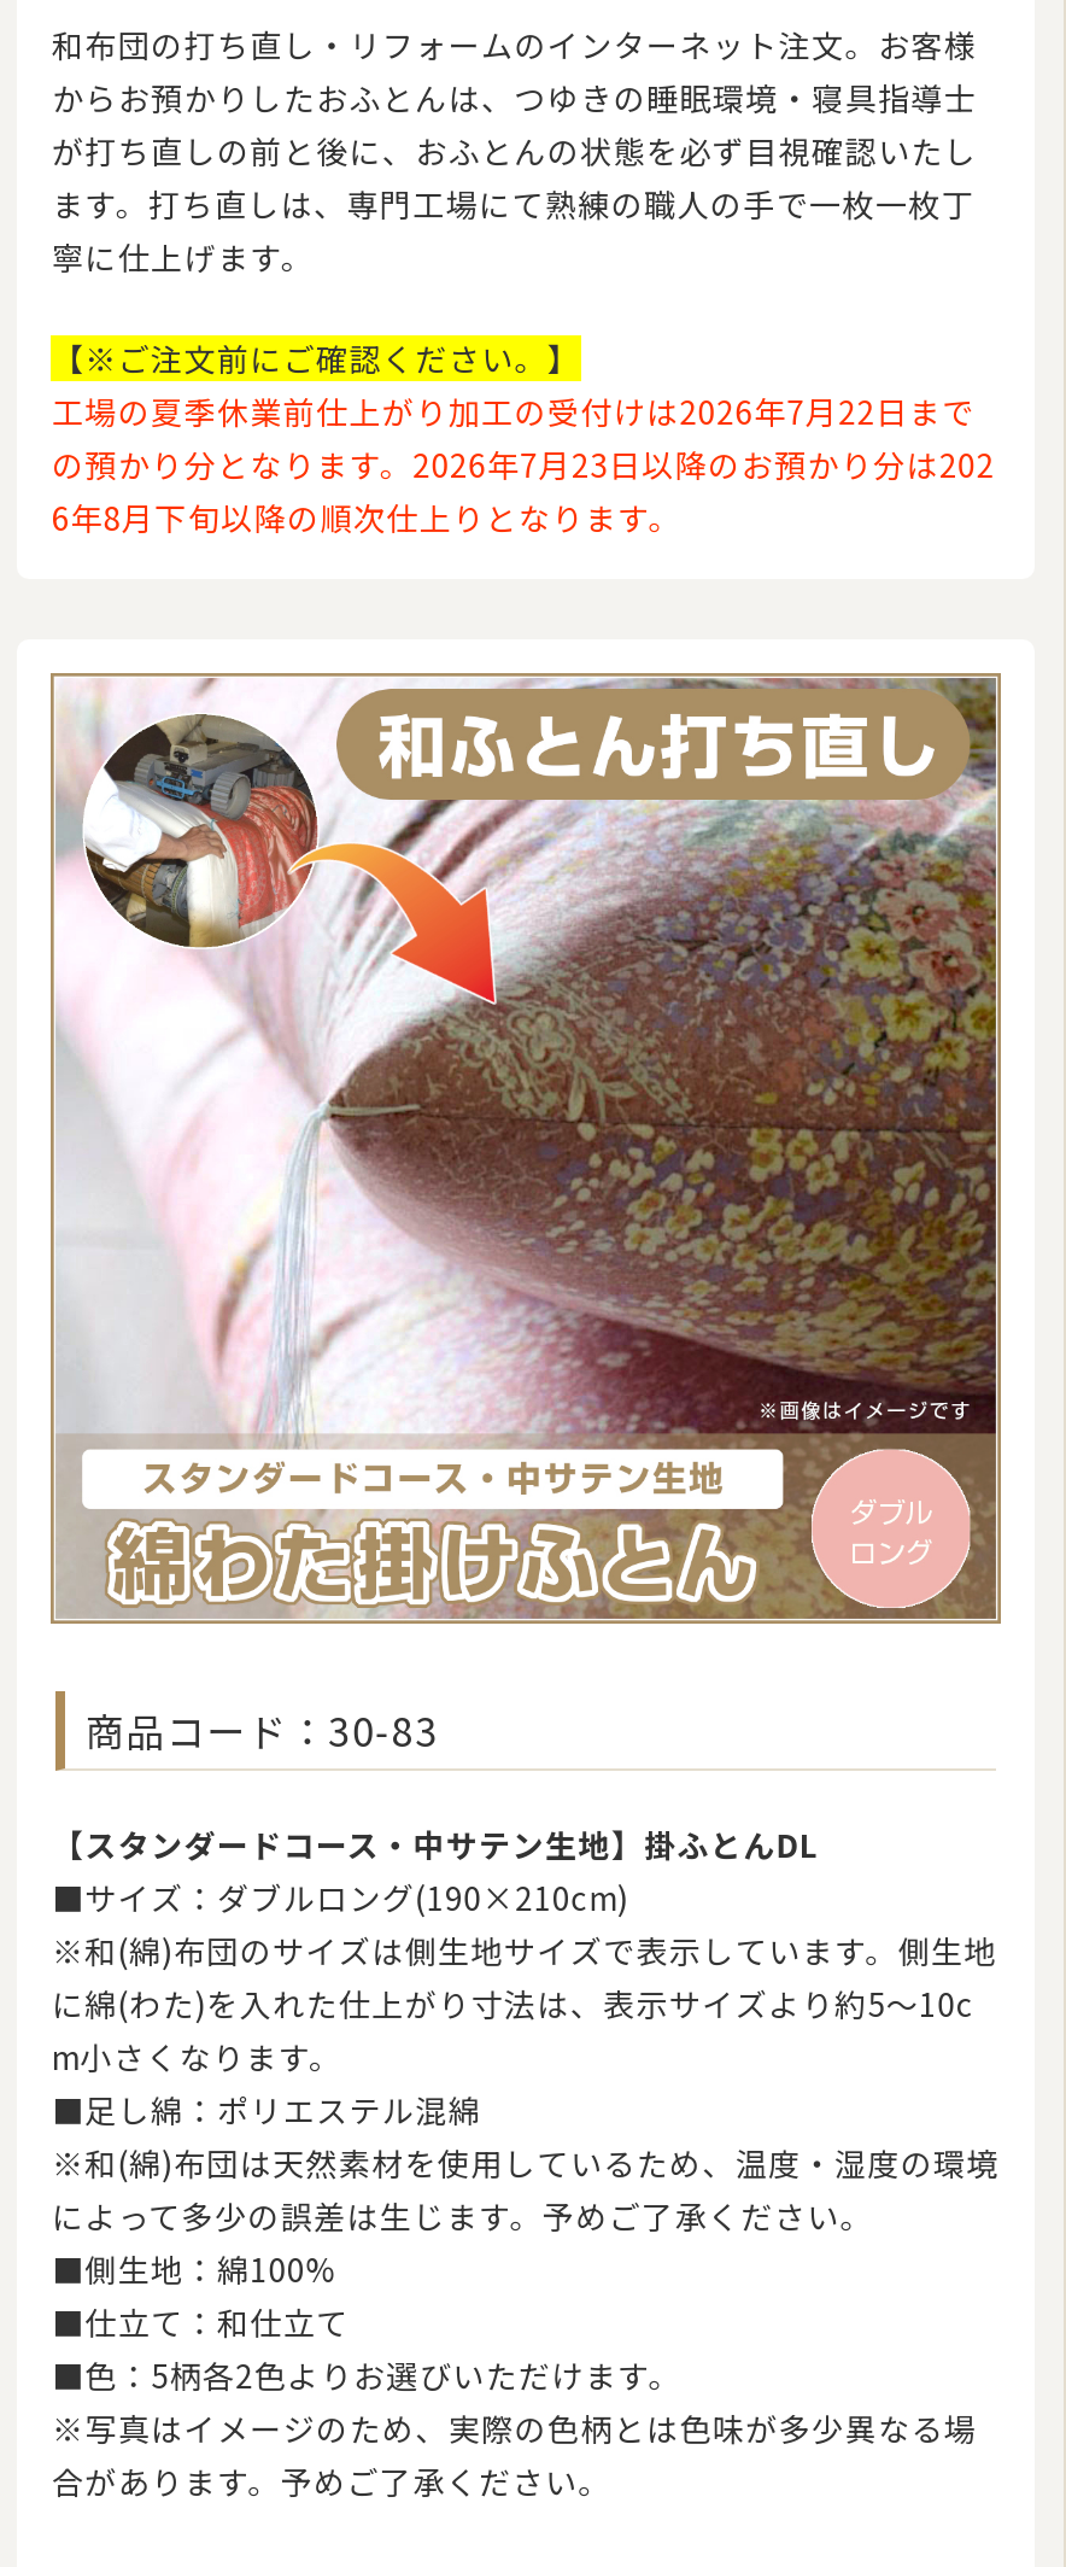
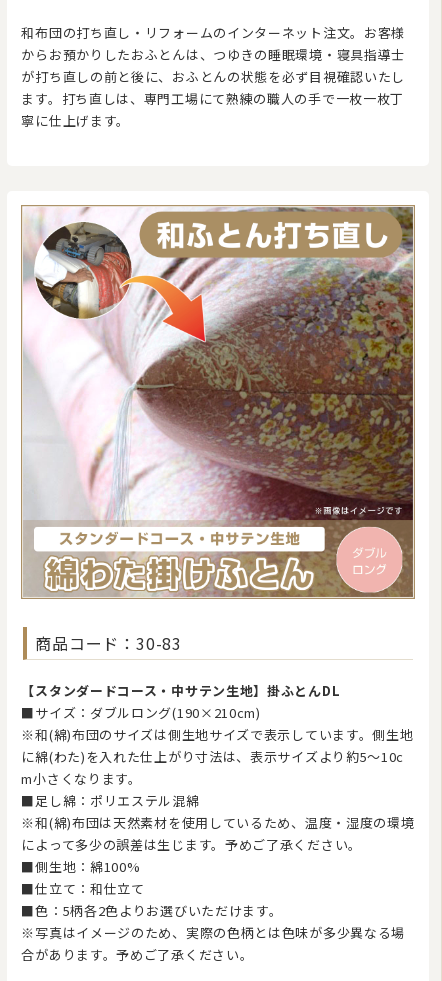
- 【※ご注文前にご確認ください。】
- 工場の夏季休業前仕上がり加工の受付けは2026年7月22日まで
- の預かり分となります。2026年7月23日以降のお預かり分は202
- 6年8月下旬以降の順次仕上りとなります。
